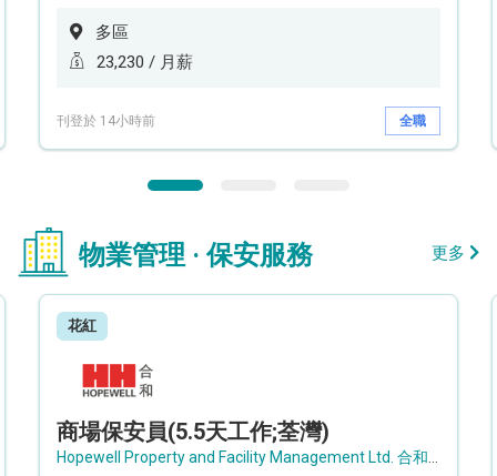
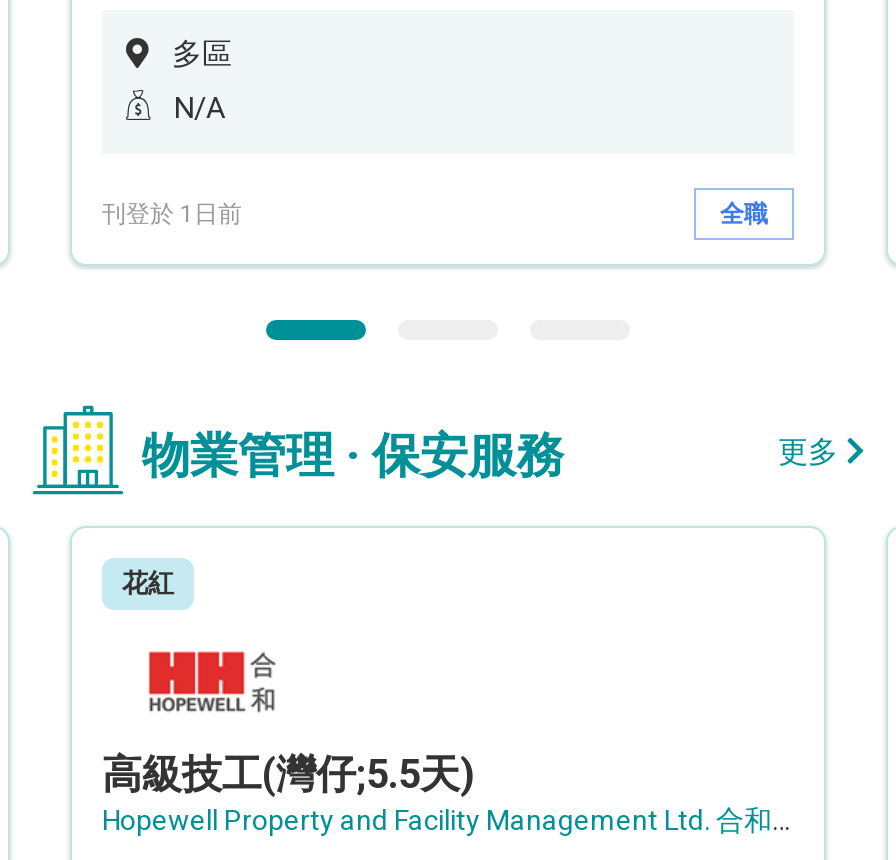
- 23,230 / 月薪
+ N/A

- 刊登於 14小時前
+ 刊登於 1日前

- 商場保安員(5.5天工作;荃灣)
+ 高級技工(灣仔;5.5天)
